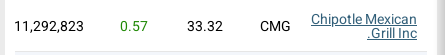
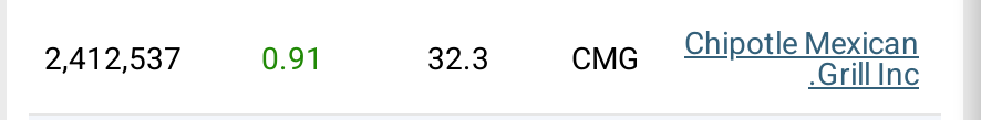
- 11,292,823
+ 2,412,537

- 0.57
+ 0.91

- 33.32
+ 32.3
